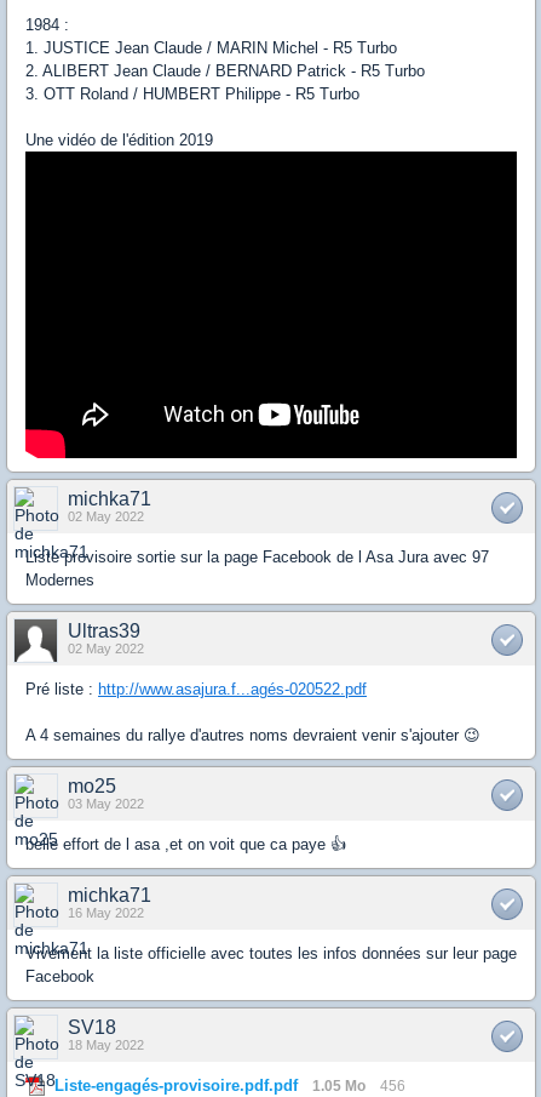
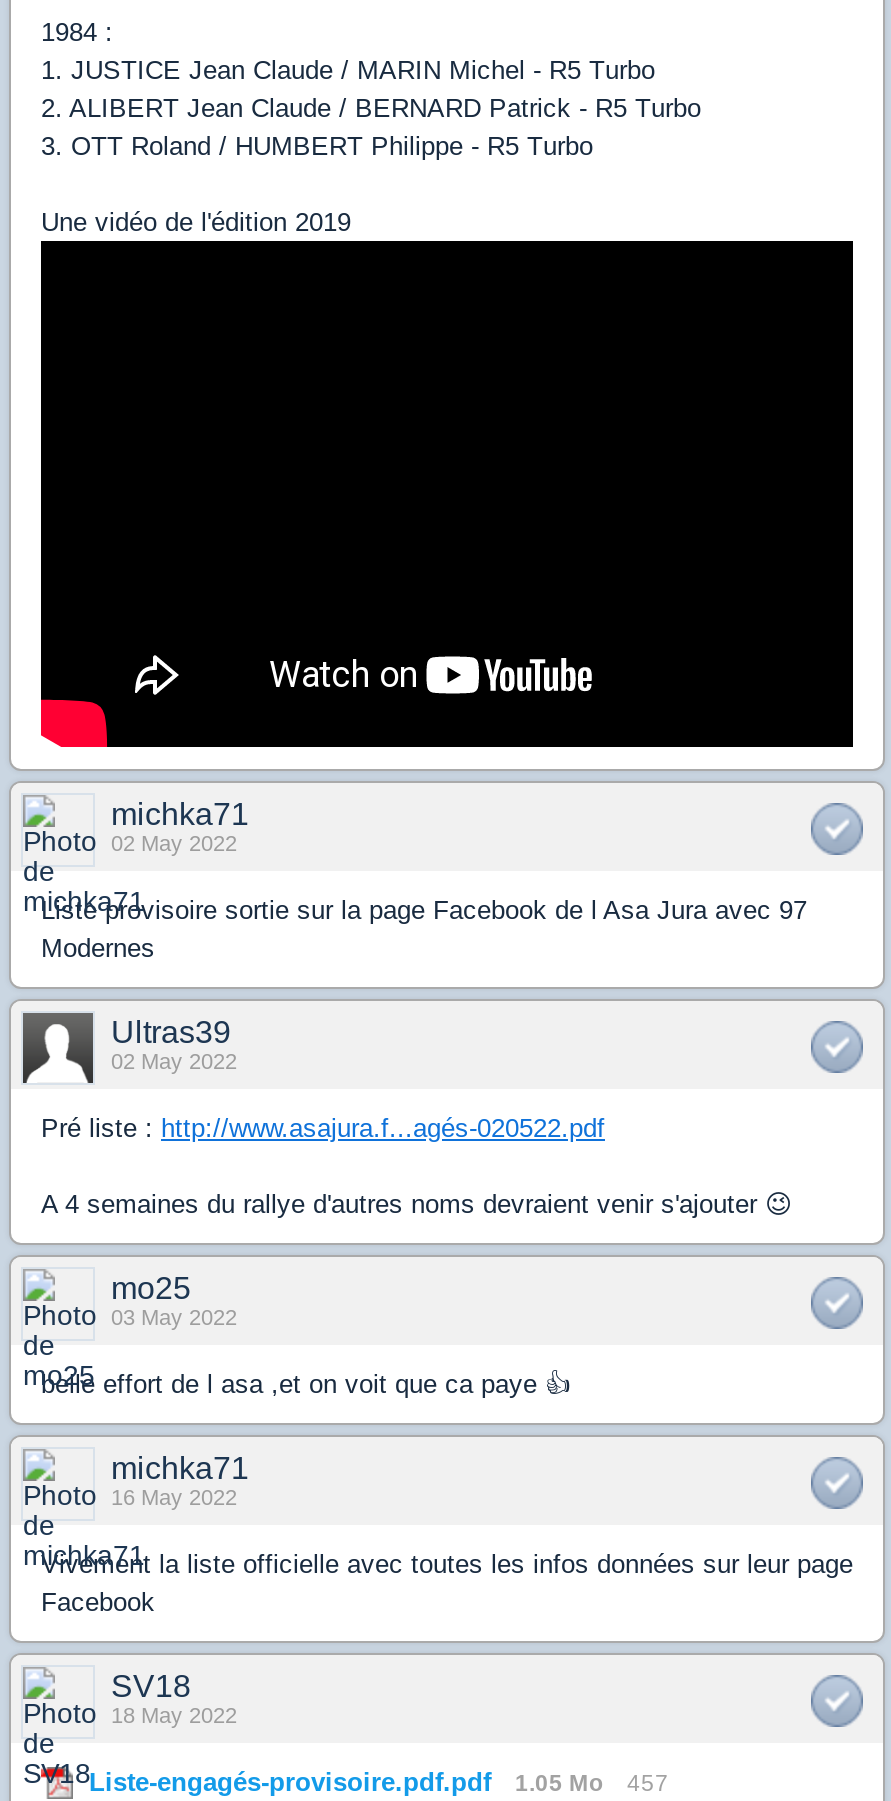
- Liste-engagés-provisoire.pdf.pdf 1.05 Mo 456
+ Liste-engagés-provisoire.pdf.pdf 1.05 Mo 457
